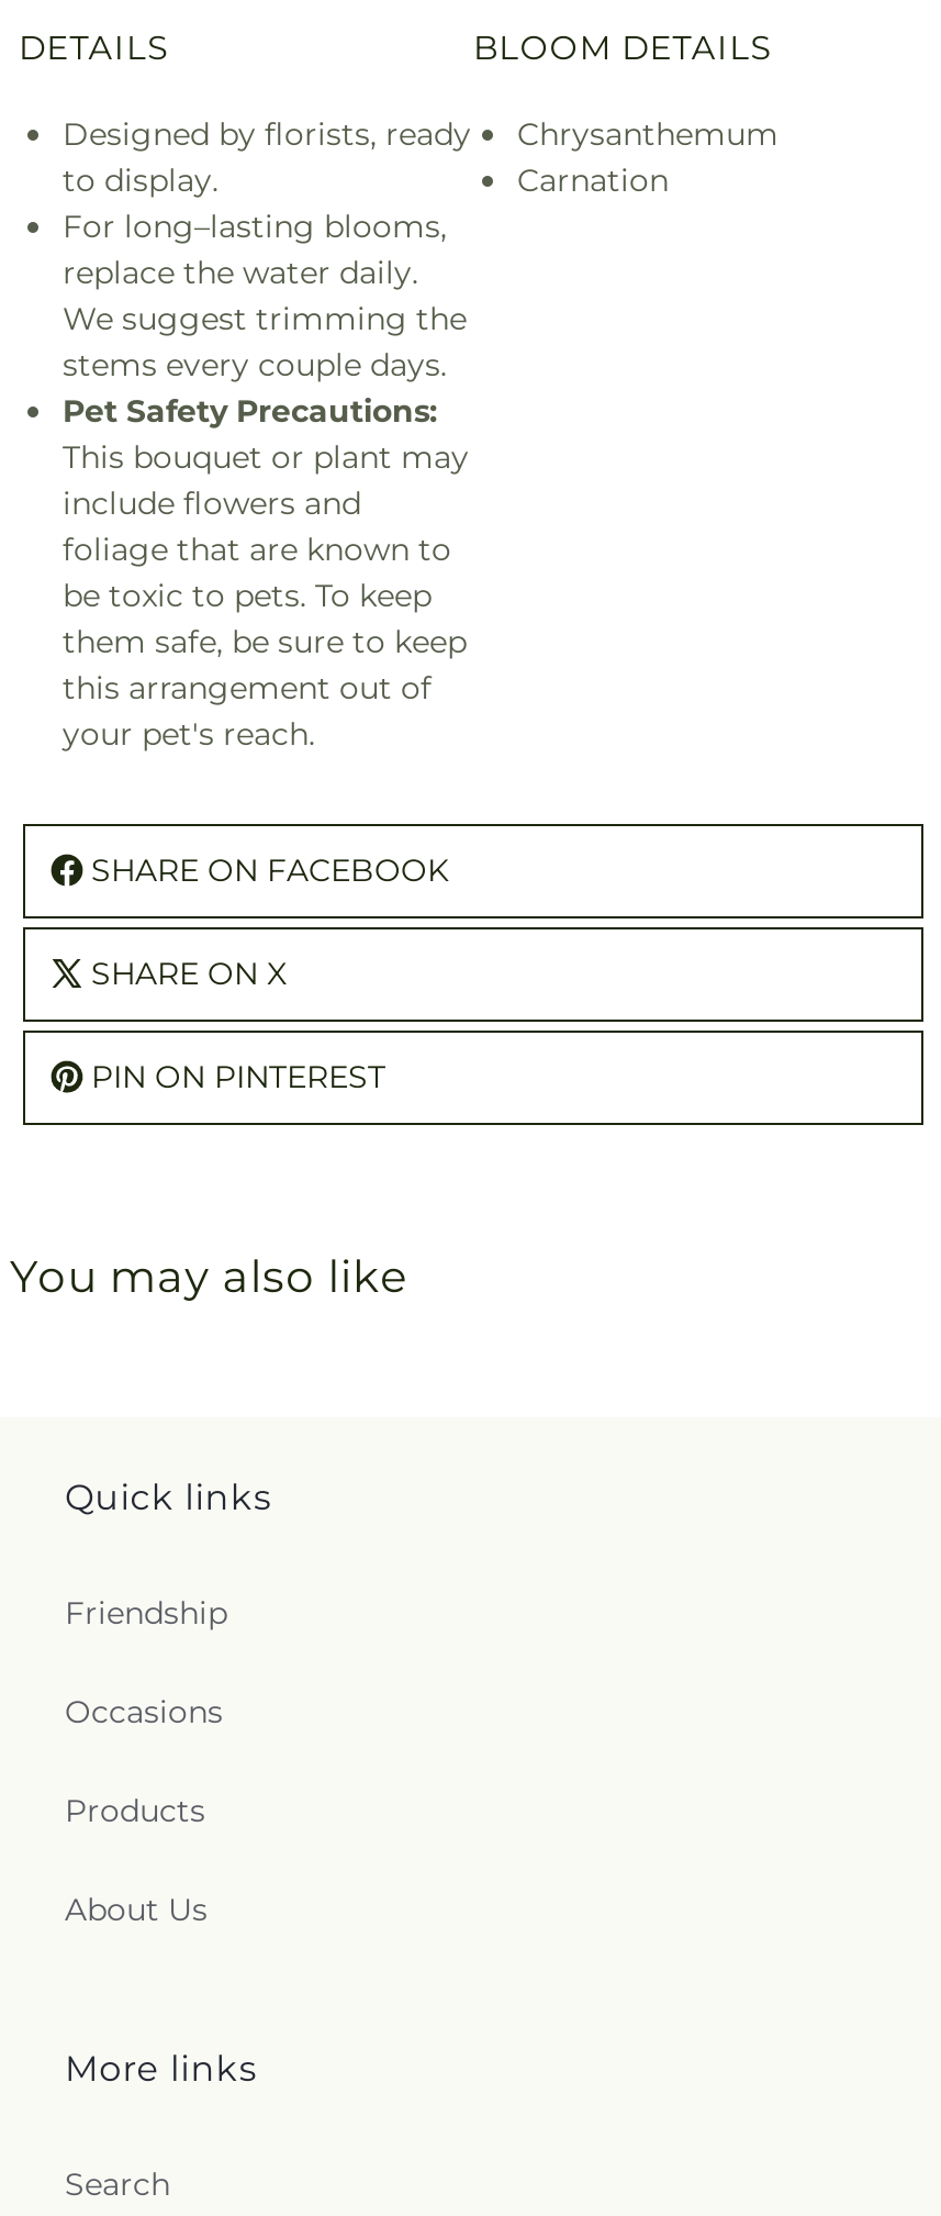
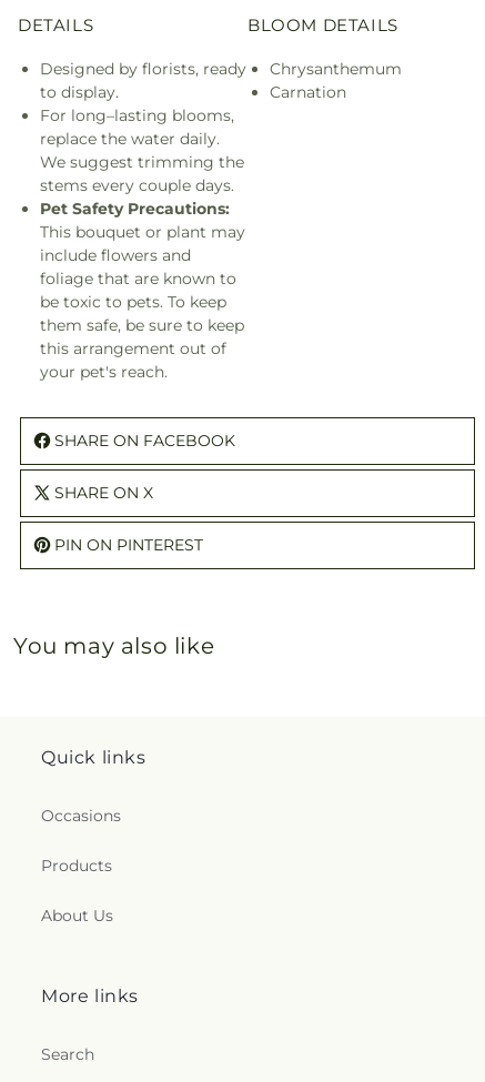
- Friendship
